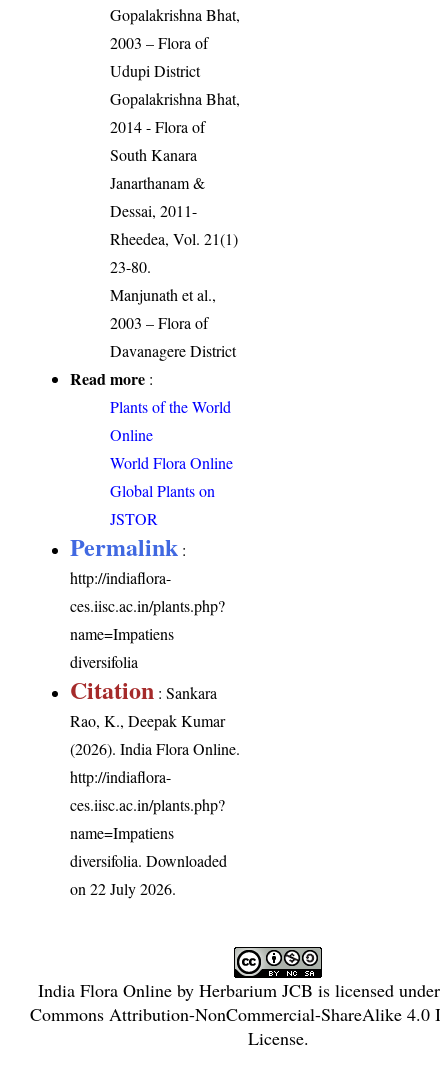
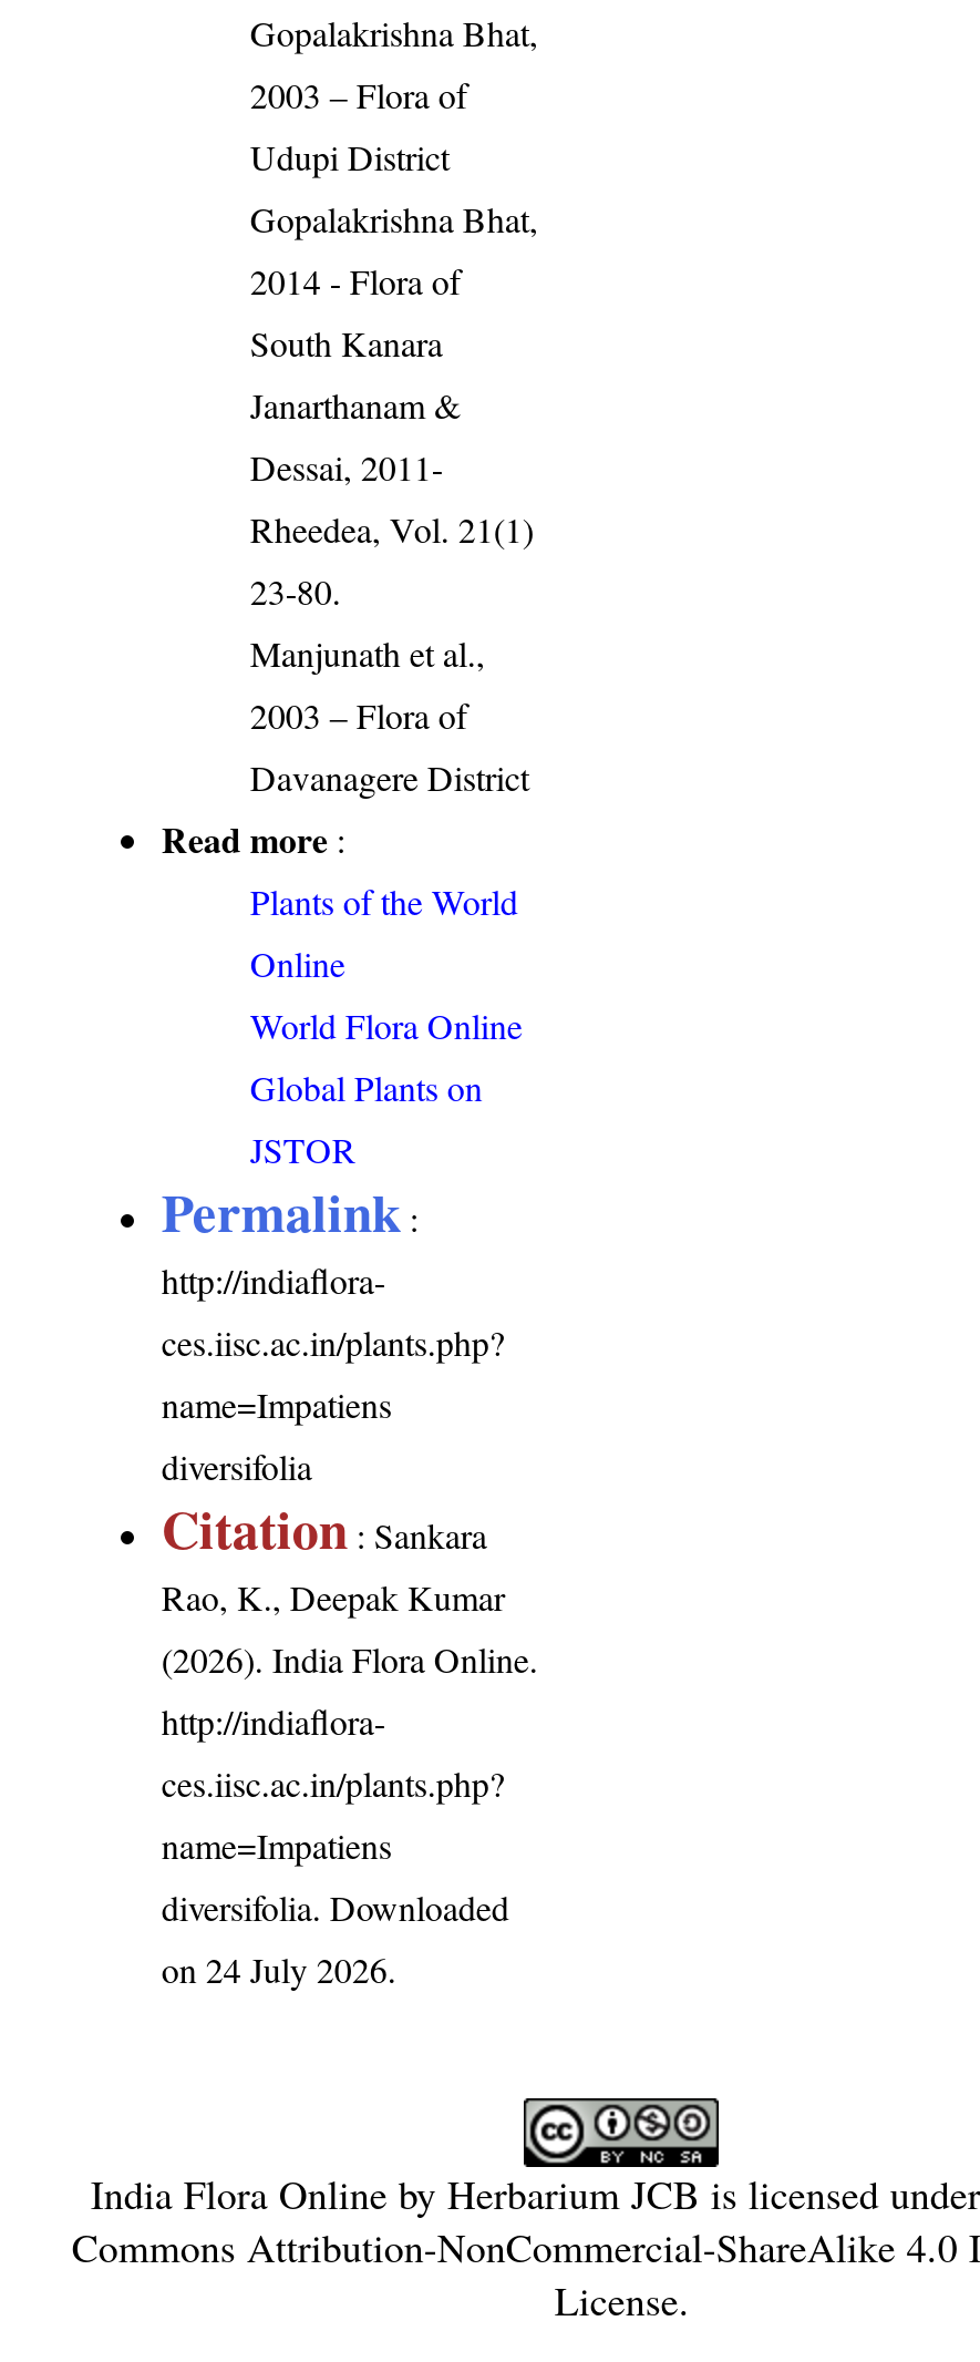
- on 22 July 2026.
+ on 24 July 2026.
